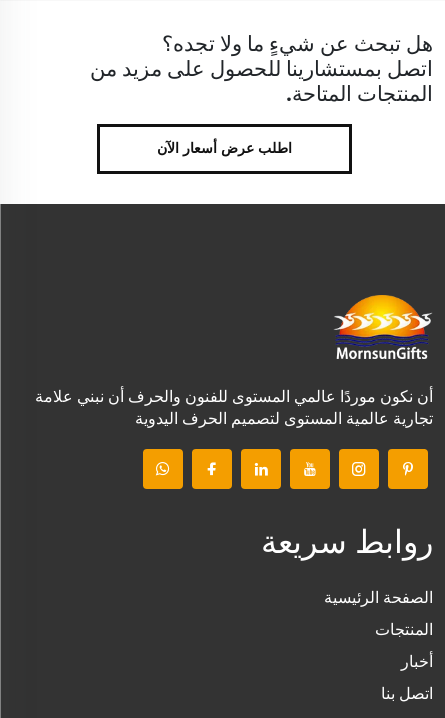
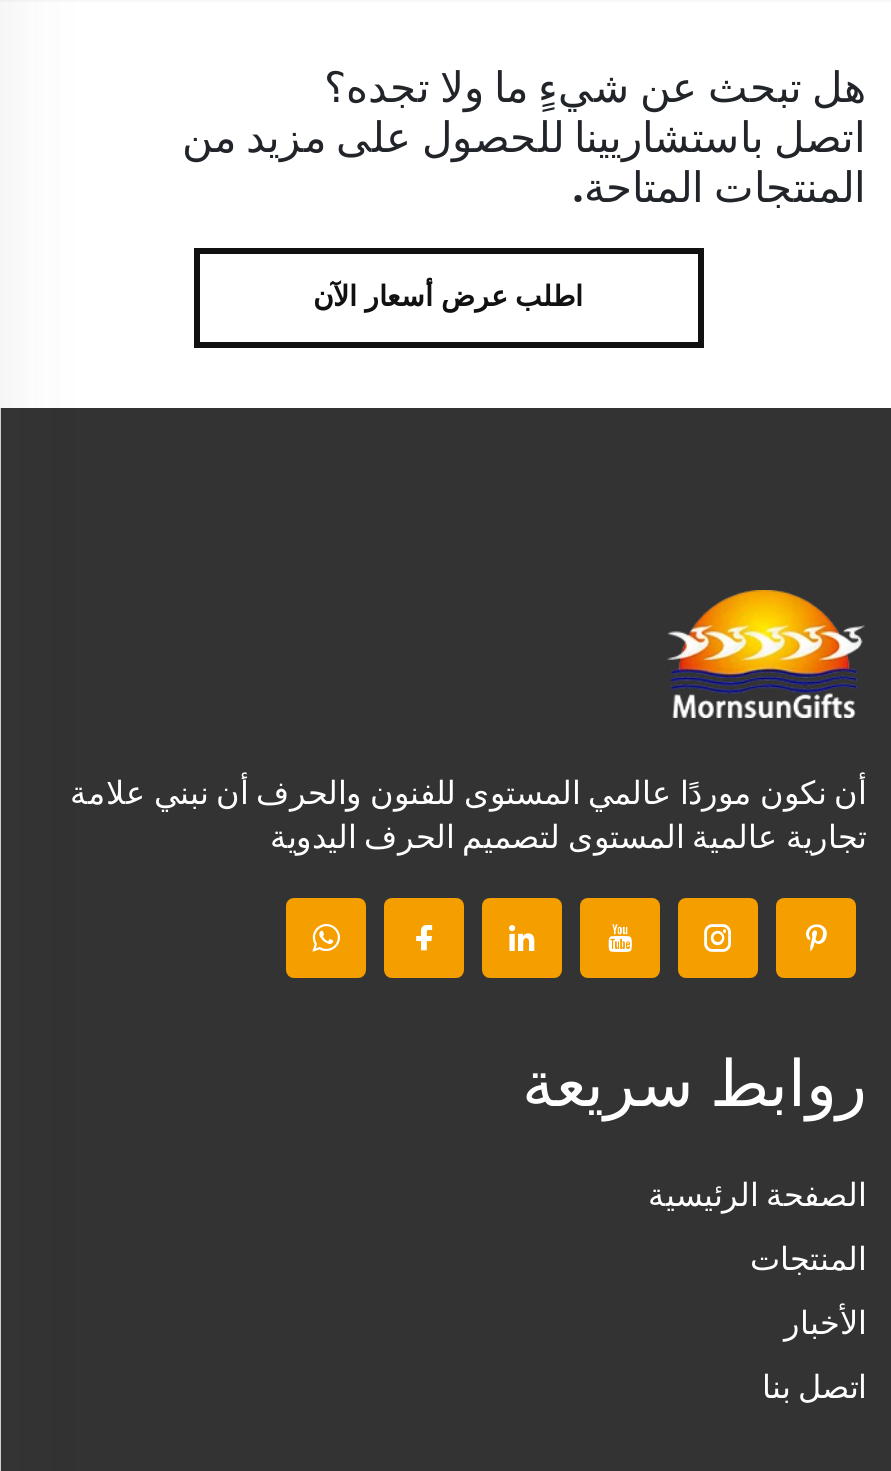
- اتصل بمستشارينا للحصول على مزيد من
+ اتصل باستشاريينا للحصول على مزيد من

- أخبار
+ الأخبار
